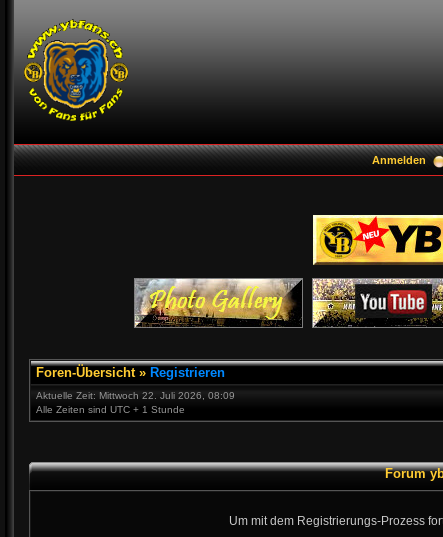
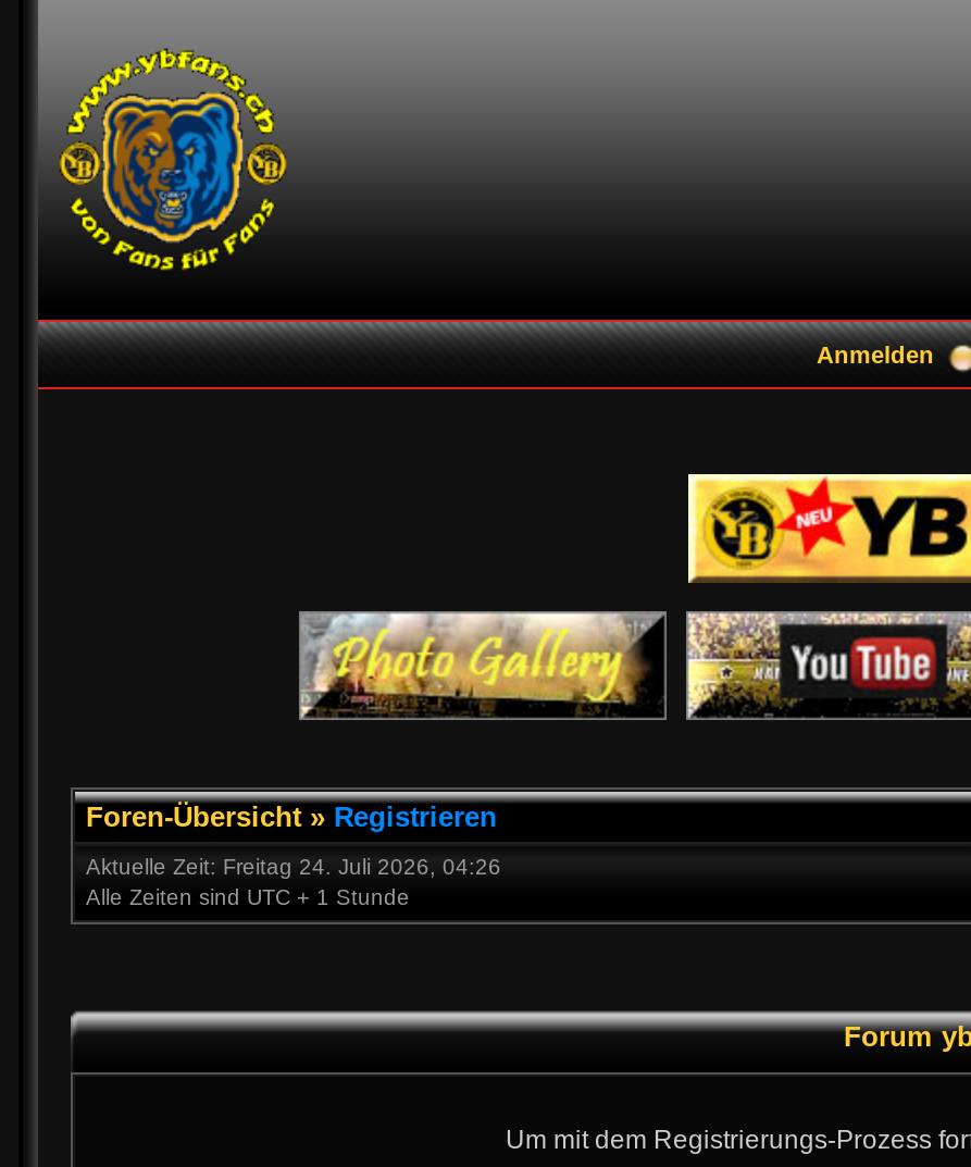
- Aktuelle Zeit: Mittwoch 22. Juli 2026, 08:09
+ Aktuelle Zeit: Freitag 24. Juli 2026, 04:26
